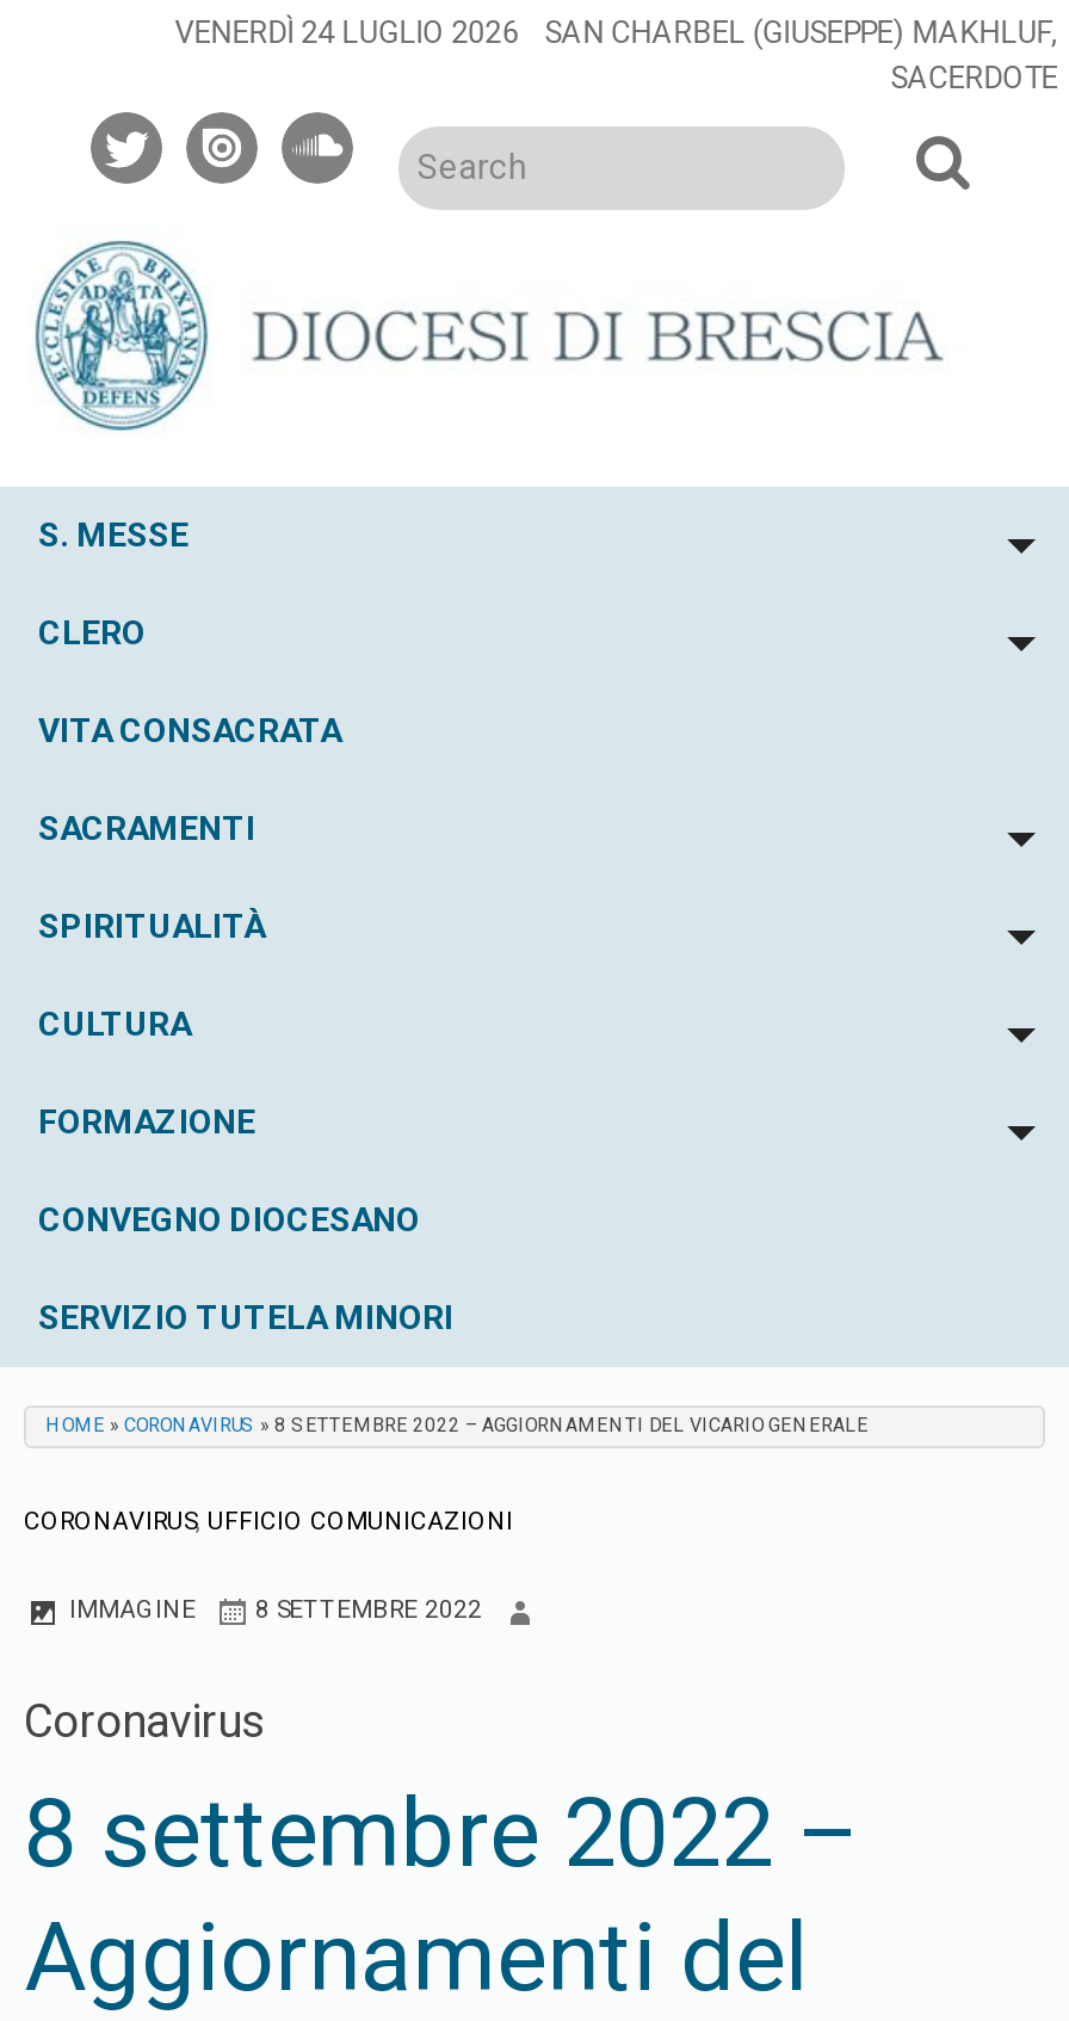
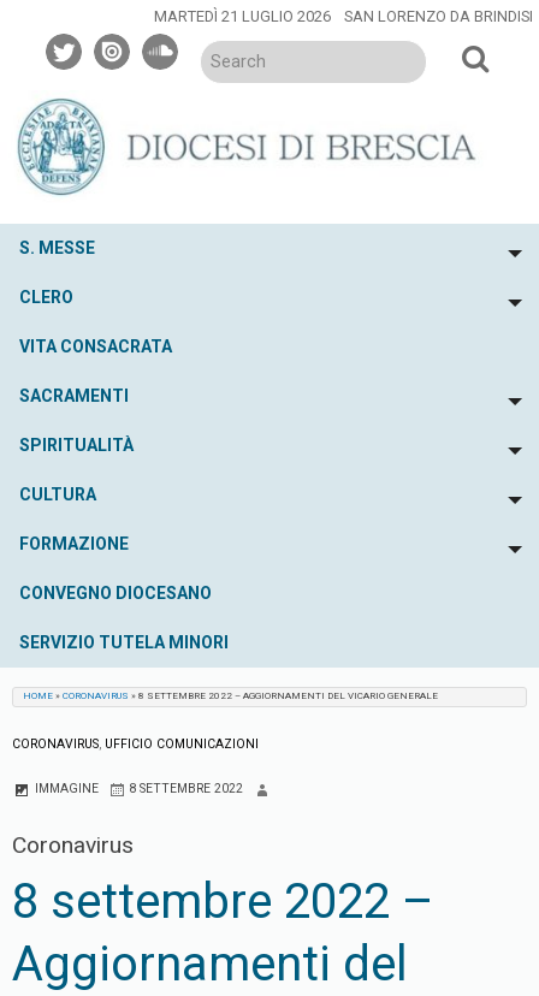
- VENERDÌ 24 LUGLIO 2026 SAN CHARBEL (GIUSEPPE) MAKHLUF,
- SACERDOTE
+ MARTEDÌ 21 LUGLIO 2026 SAN LORENZO DA BRINDISI
